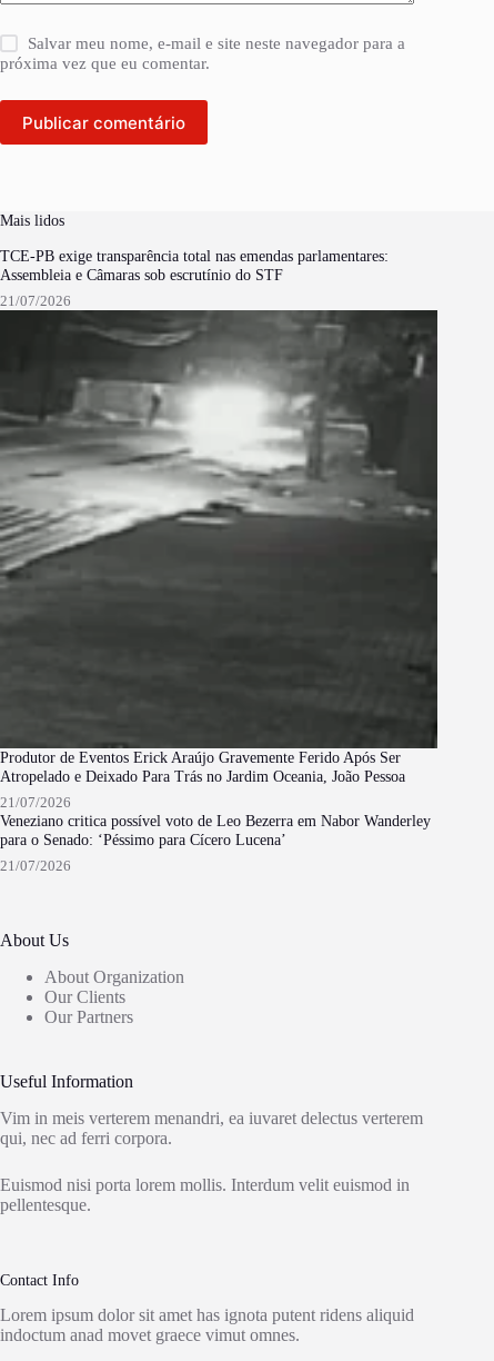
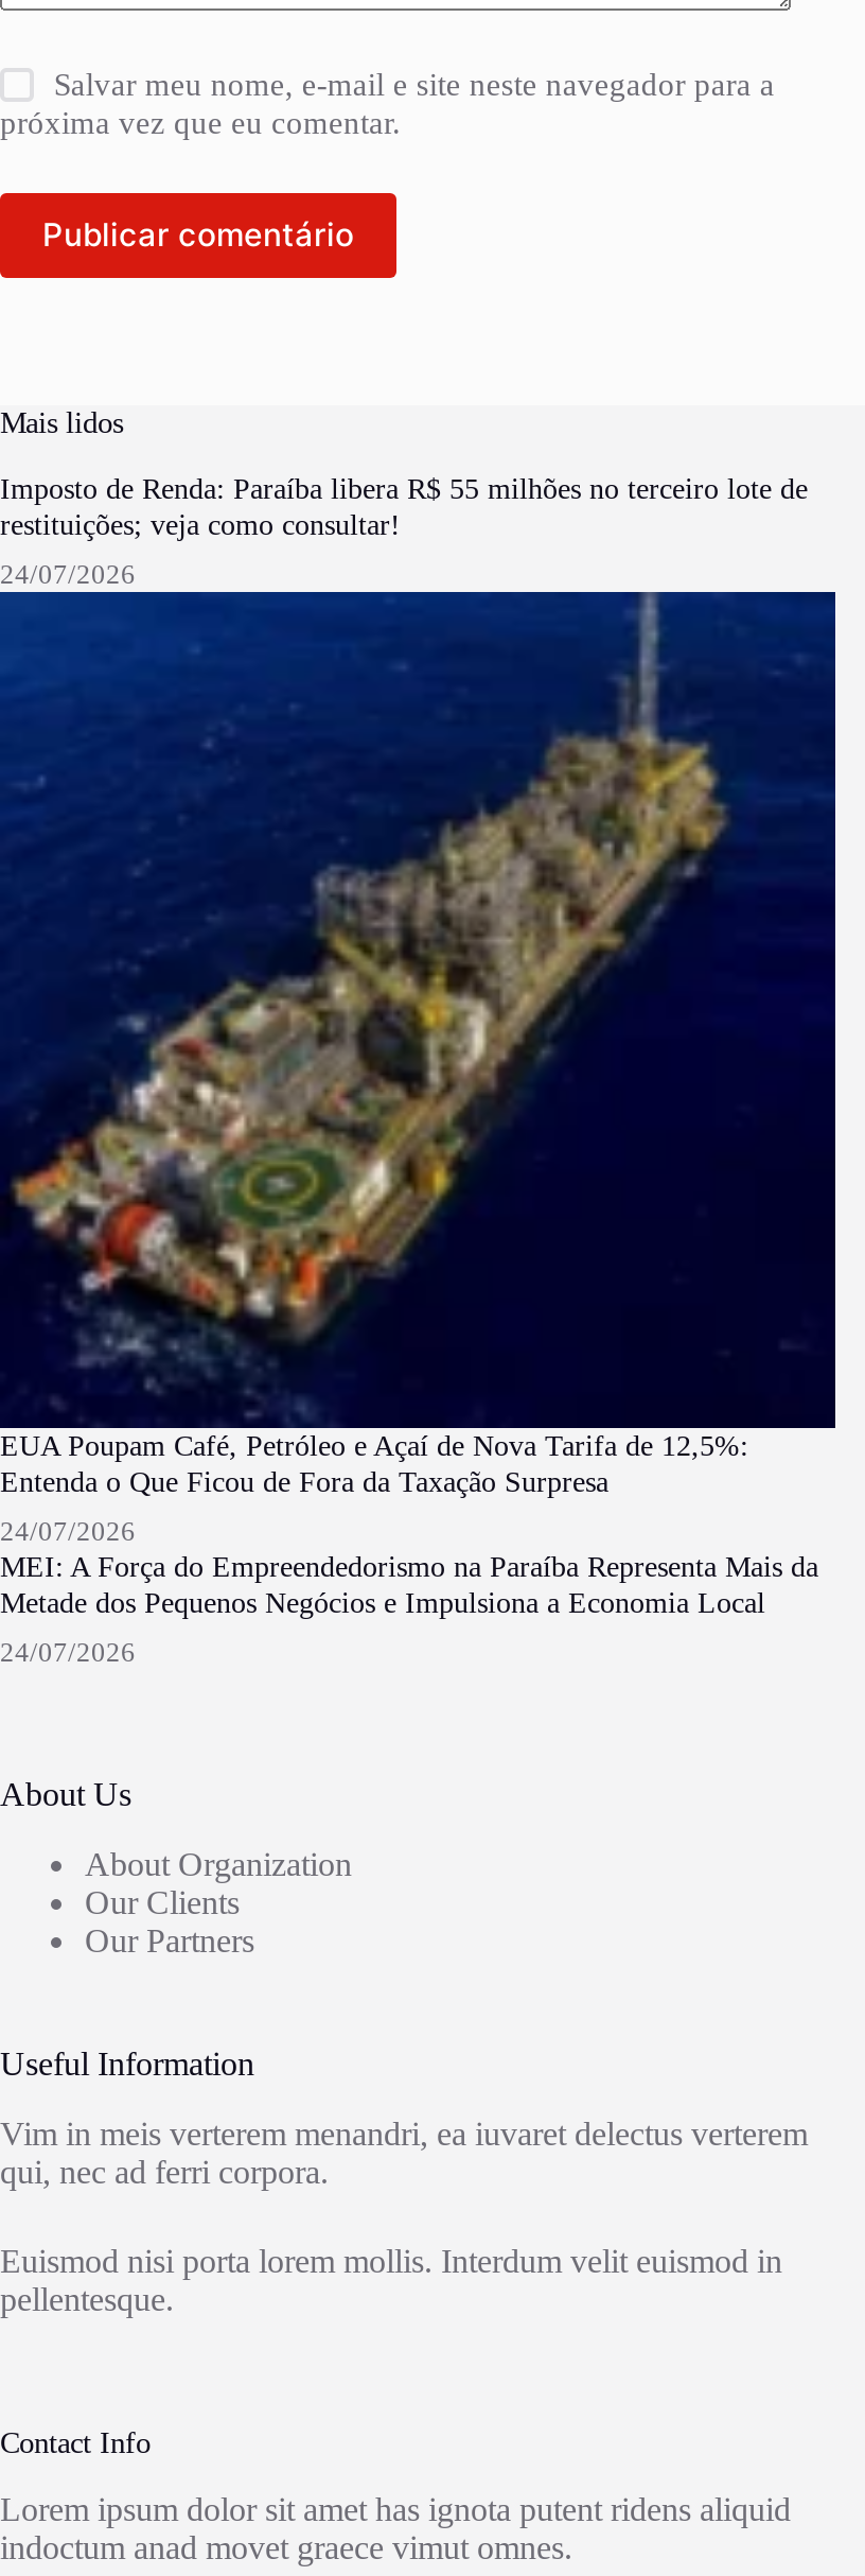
- TCE-PB exige transparência total nas emendas parlamentares:
- Assembleia e Câmaras sob escrutínio do STF
+ Imposto de Renda: Paraíba libera R$ 55 milhões no terceiro lote de
+ restituições; veja como consultar!

- 21/07/2026
+ 24/07/2026

- [image]
- Produtor de Eventos Erick Araújo Gravemente Ferido Após Ser
- Atropelado e Deixado Para Trás no Jardim Oceania, João Pessoa
+ [image]
+ EUA Poupam Café, Petróleo e Açaí de Nova Tarifa de 12,5%:
+ Entenda o Que Ficou de Fora da Taxação Surpresa

- 21/07/2026
- Veneziano critica possível voto de Leo Bezerra em Nabor Wanderley
- para o Senado: ‘Péssimo para Cícero Lucena’
+ 24/07/2026
+ MEI: A Força do Empreendedorismo na Paraíba Representa Mais da
+ Metade dos Pequenos Negócios e Impulsiona a Economia Local

- 21/07/2026
+ 24/07/2026
